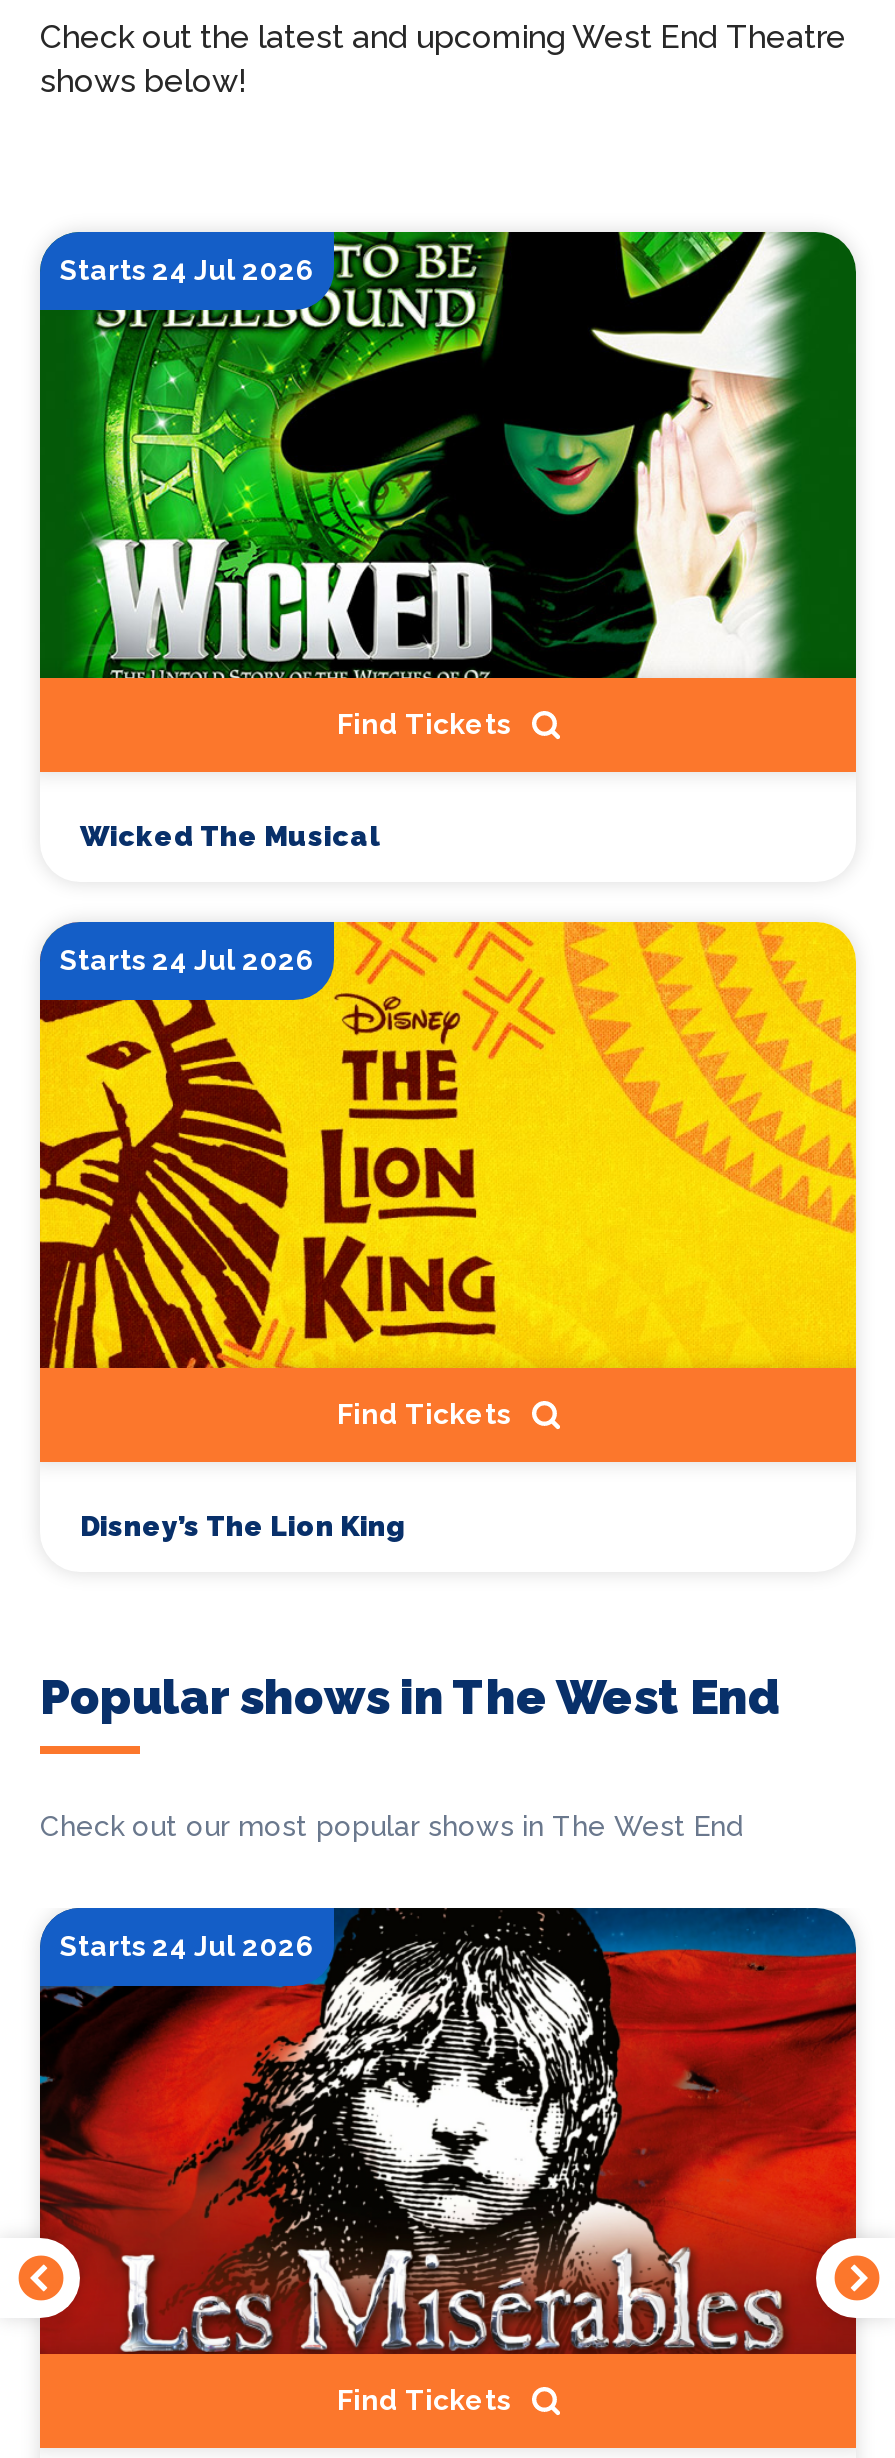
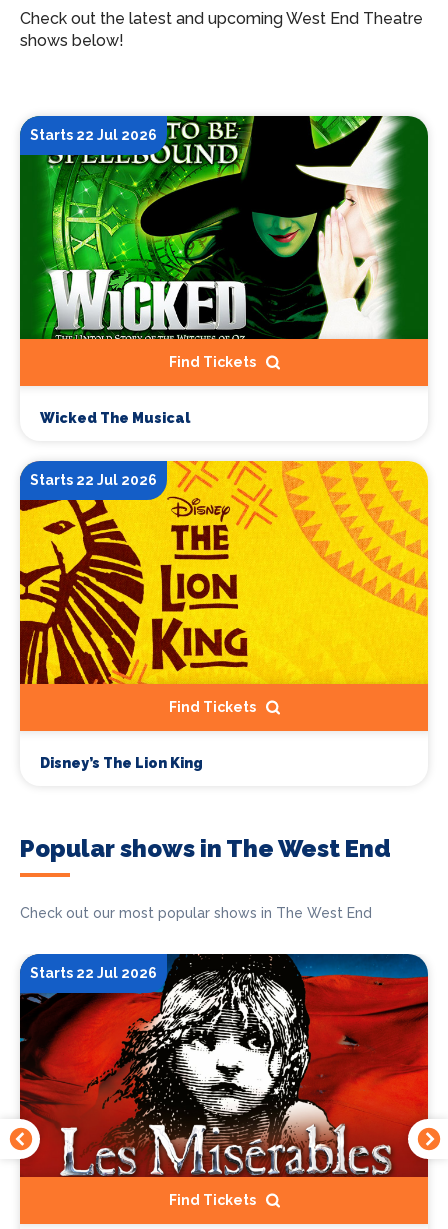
- Starts 24 Jul 2026
+ Starts 22 Jul 2026

- Starts 24 Jul 2026
+ Starts 22 Jul 2026

- Starts 24 Jul 2026
+ Starts 22 Jul 2026
